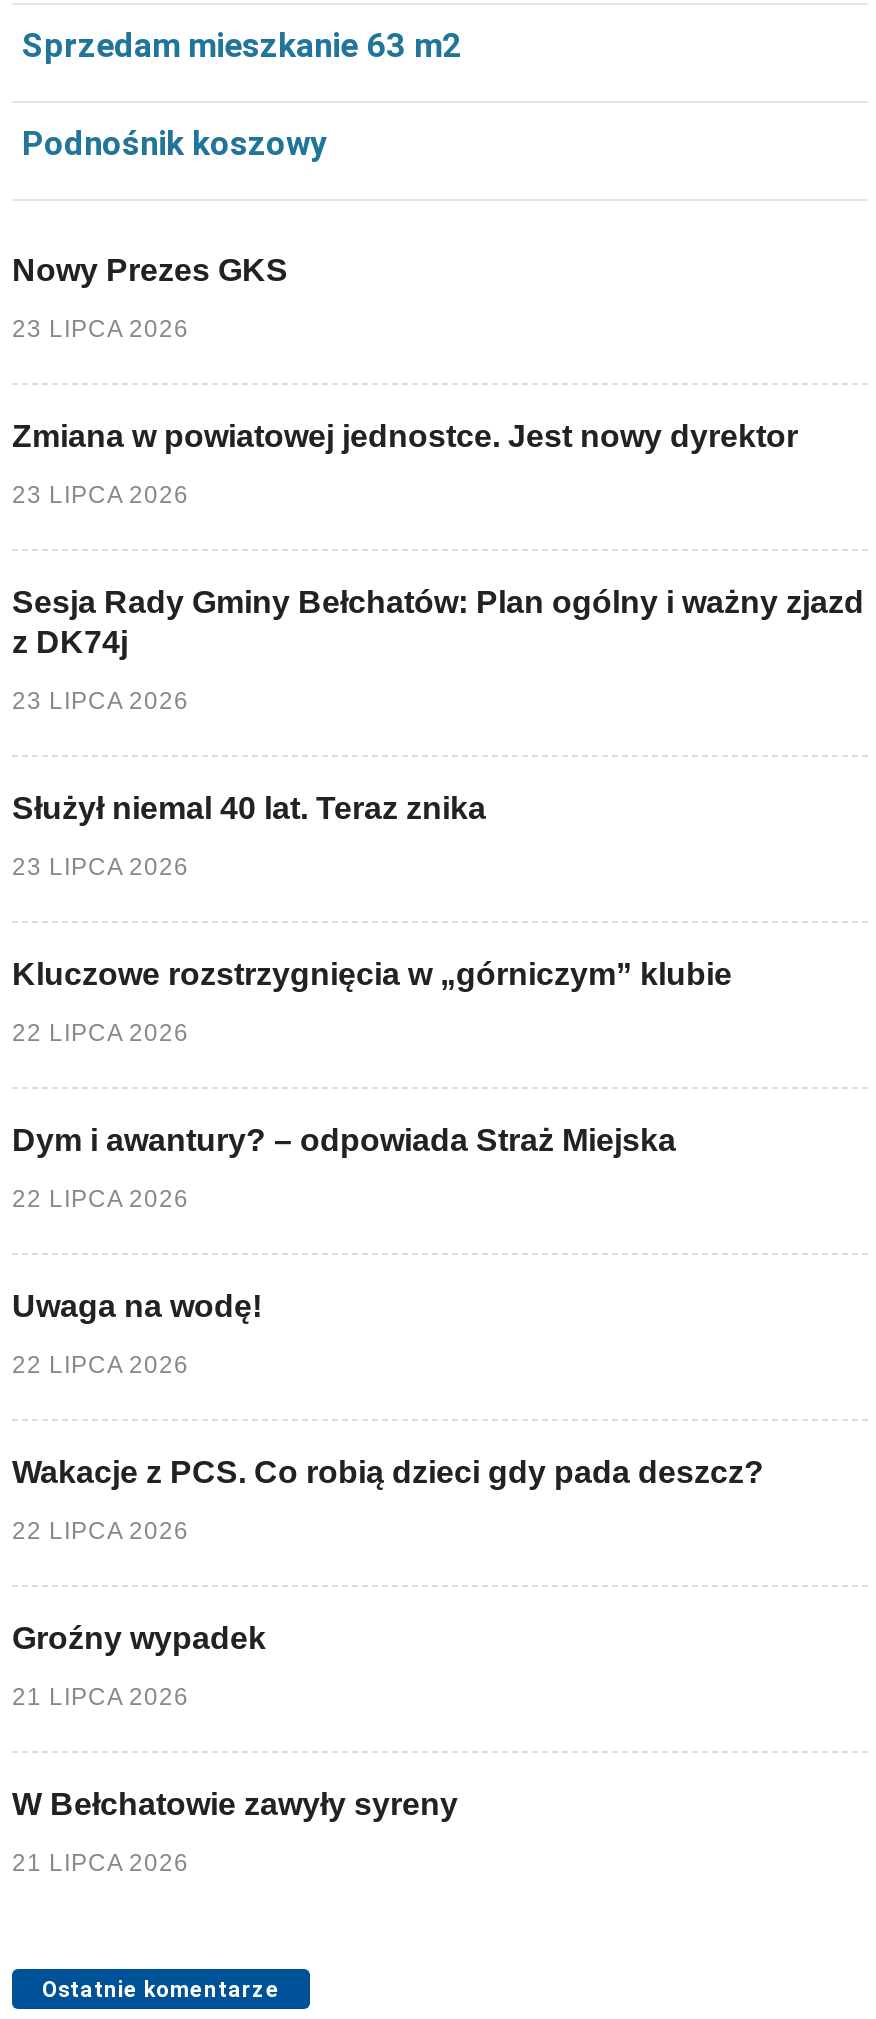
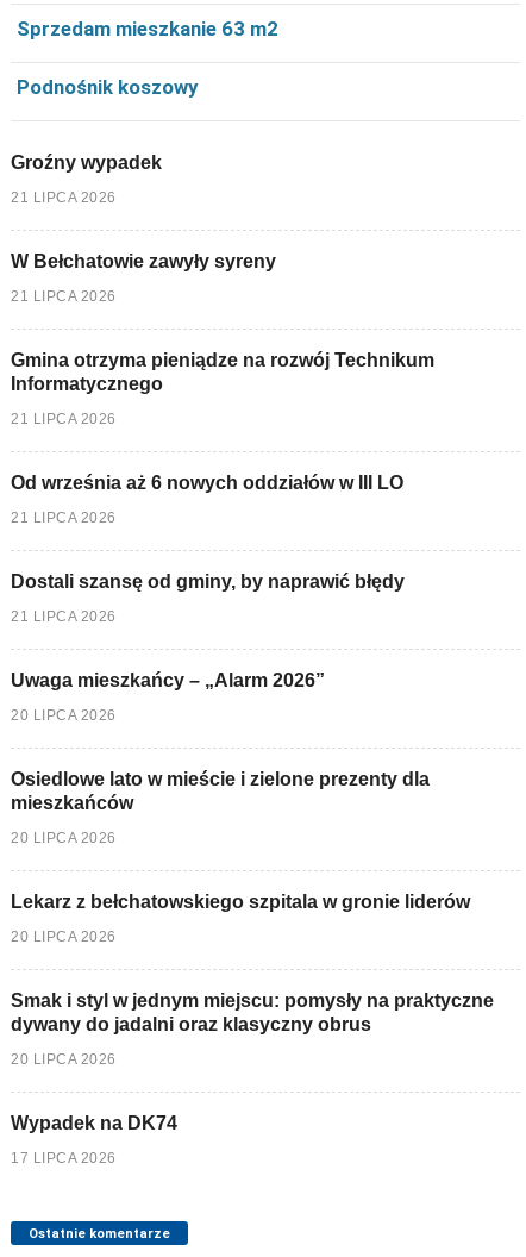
- Nowy Prezes GKS
- 23 LIPCA 2026
- Zmiana w powiatowej jednostce. Jest nowy dyrektor
- 23 LIPCA 2026
- Sesja Rady Gminy Bełchatów: Plan ogólny i ważny zjazd
- z DK74j
- 23 LIPCA 2026
- Służył niemal 40 lat. Teraz znika
- 23 LIPCA 2026
- Kluczowe rozstrzygnięcia w „górniczym” klubie
- 22 LIPCA 2026
- Dym i awantury? – odpowiada Straż Miejska
- 22 LIPCA 2026
- Uwaga na wodę!
- 22 LIPCA 2026
- Wakacje z PCS. Co robią dzieci gdy pada deszcz?
- 22 LIPCA 2026

moved up: Groźny wypadek | 21 LIPCA 2026 | W Bełchatowie zawyły syreny | 21 LIPCA 2026

+ Gmina otrzyma pieniądze na rozwój Technikum
+ Informatycznego
+ 21 LIPCA 2026
+ Od września aż 6 nowych oddziałów w III LO
+ 21 LIPCA 2026
+ Dostali szansę od gminy, by naprawić błędy
+ 21 LIPCA 2026
+ Uwaga mieszkańcy – „Alarm 2026”
+ 20 LIPCA 2026
+ Osiedlowe lato w mieście i zielone prezenty dla
+ mieszkańców
+ 20 LIPCA 2026
+ Lekarz z bełchatowskiego szpitala w gronie liderów
+ 20 LIPCA 2026
+ Smak i styl w jednym miejscu: pomysły na praktyczne
+ dywany do jadalni oraz klasyczny obrus
+ 20 LIPCA 2026
+ Wypadek na DK74
+ 17 LIPCA 2026
